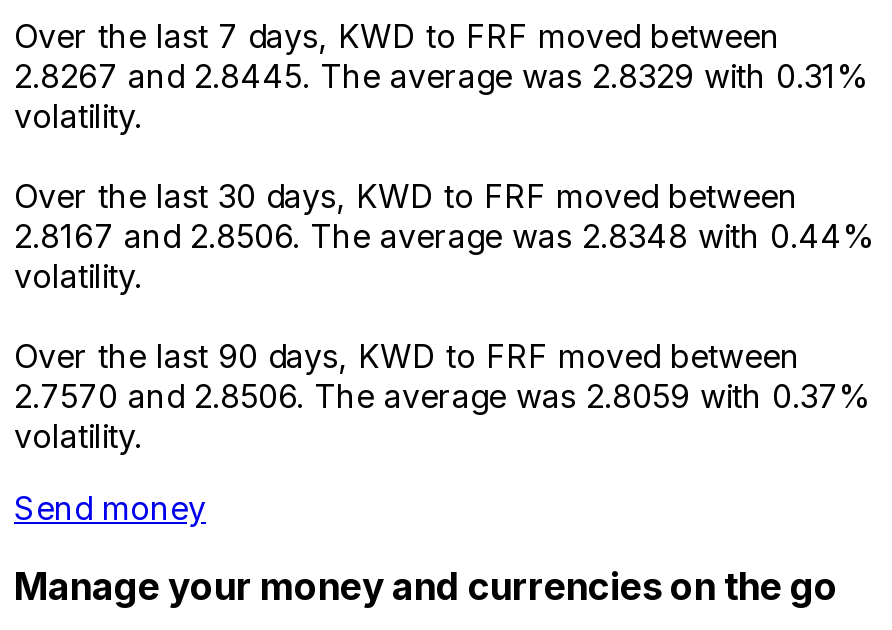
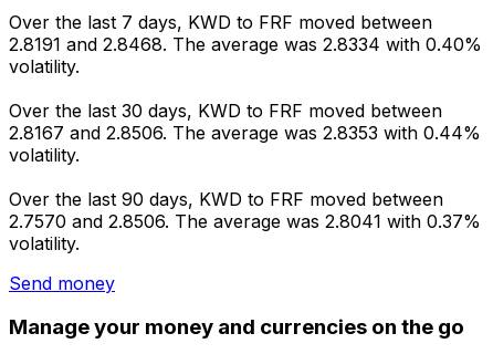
- 2.8267 and 2.8445. The average was 2.8329 with 0.31%
+ 2.8191 and 2.8468. The average was 2.8334 with 0.40%

- 2.8167 and 2.8506. The average was 2.8348 with 0.44%
+ 2.8167 and 2.8506. The average was 2.8353 with 0.44%

- 2.7570 and 2.8506. The average was 2.8059 with 0.37%
+ 2.7570 and 2.8506. The average was 2.8041 with 0.37%
